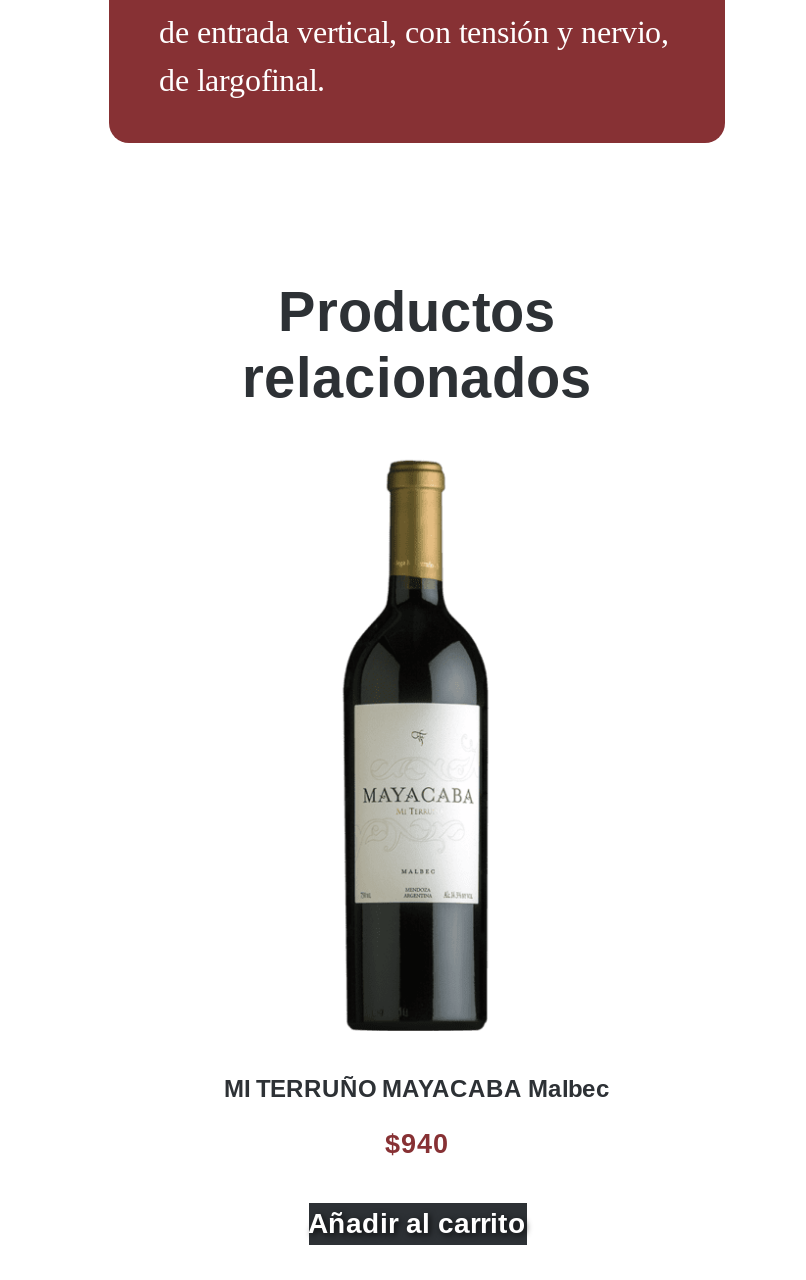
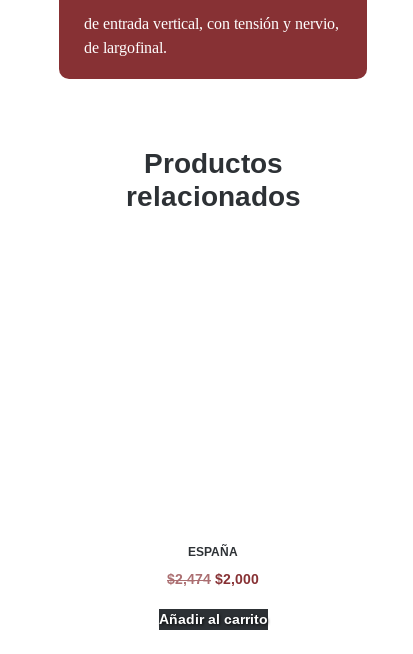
- [image]

- MI TERRUÑO MAYACABA Malbec
+ ESPAÑA

- $940
+ $2,474 $2,000
